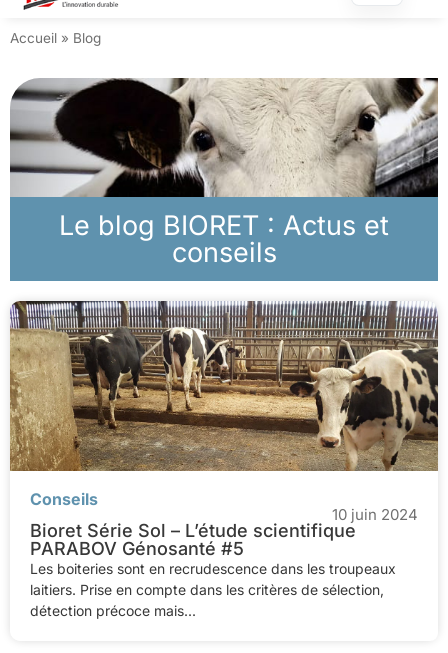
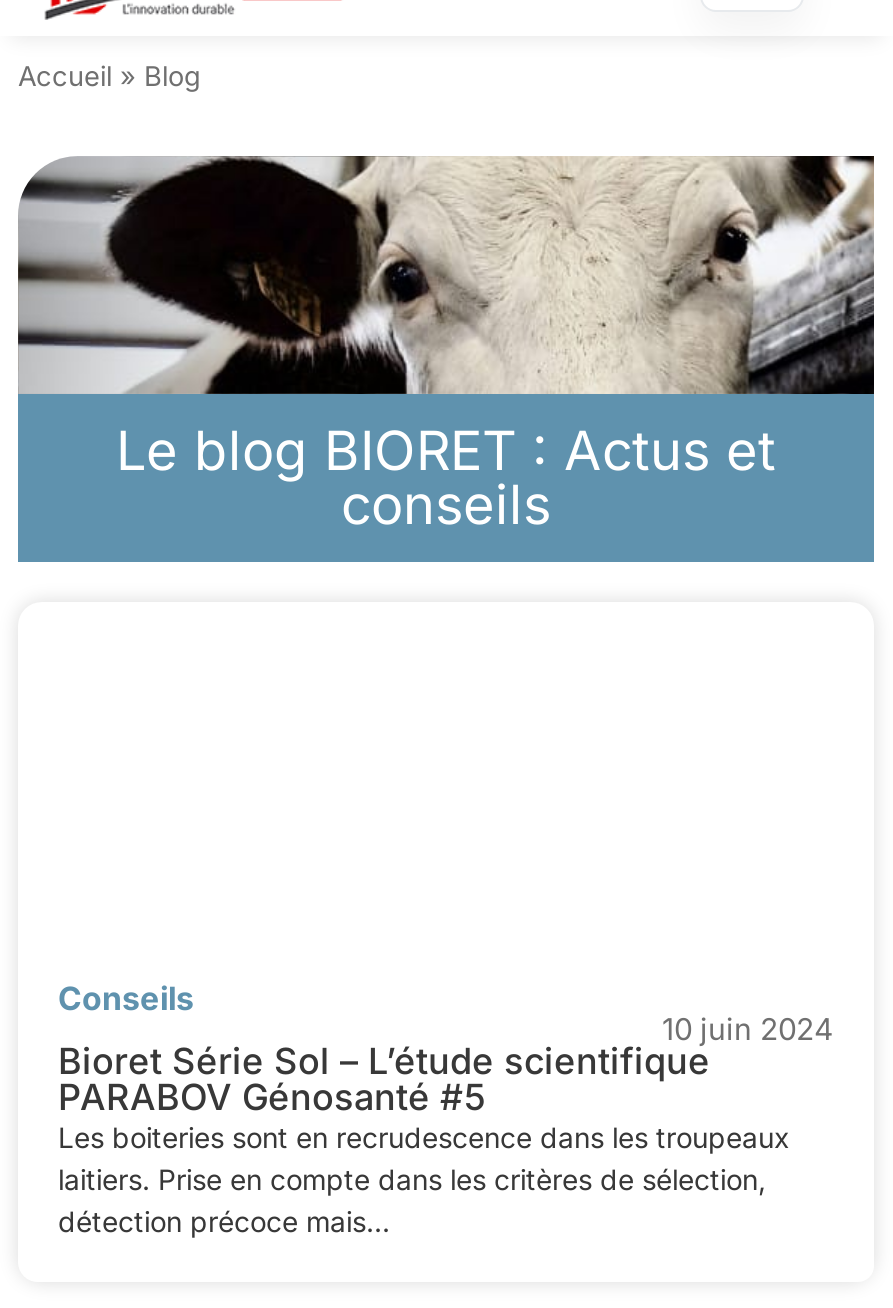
- [image]
